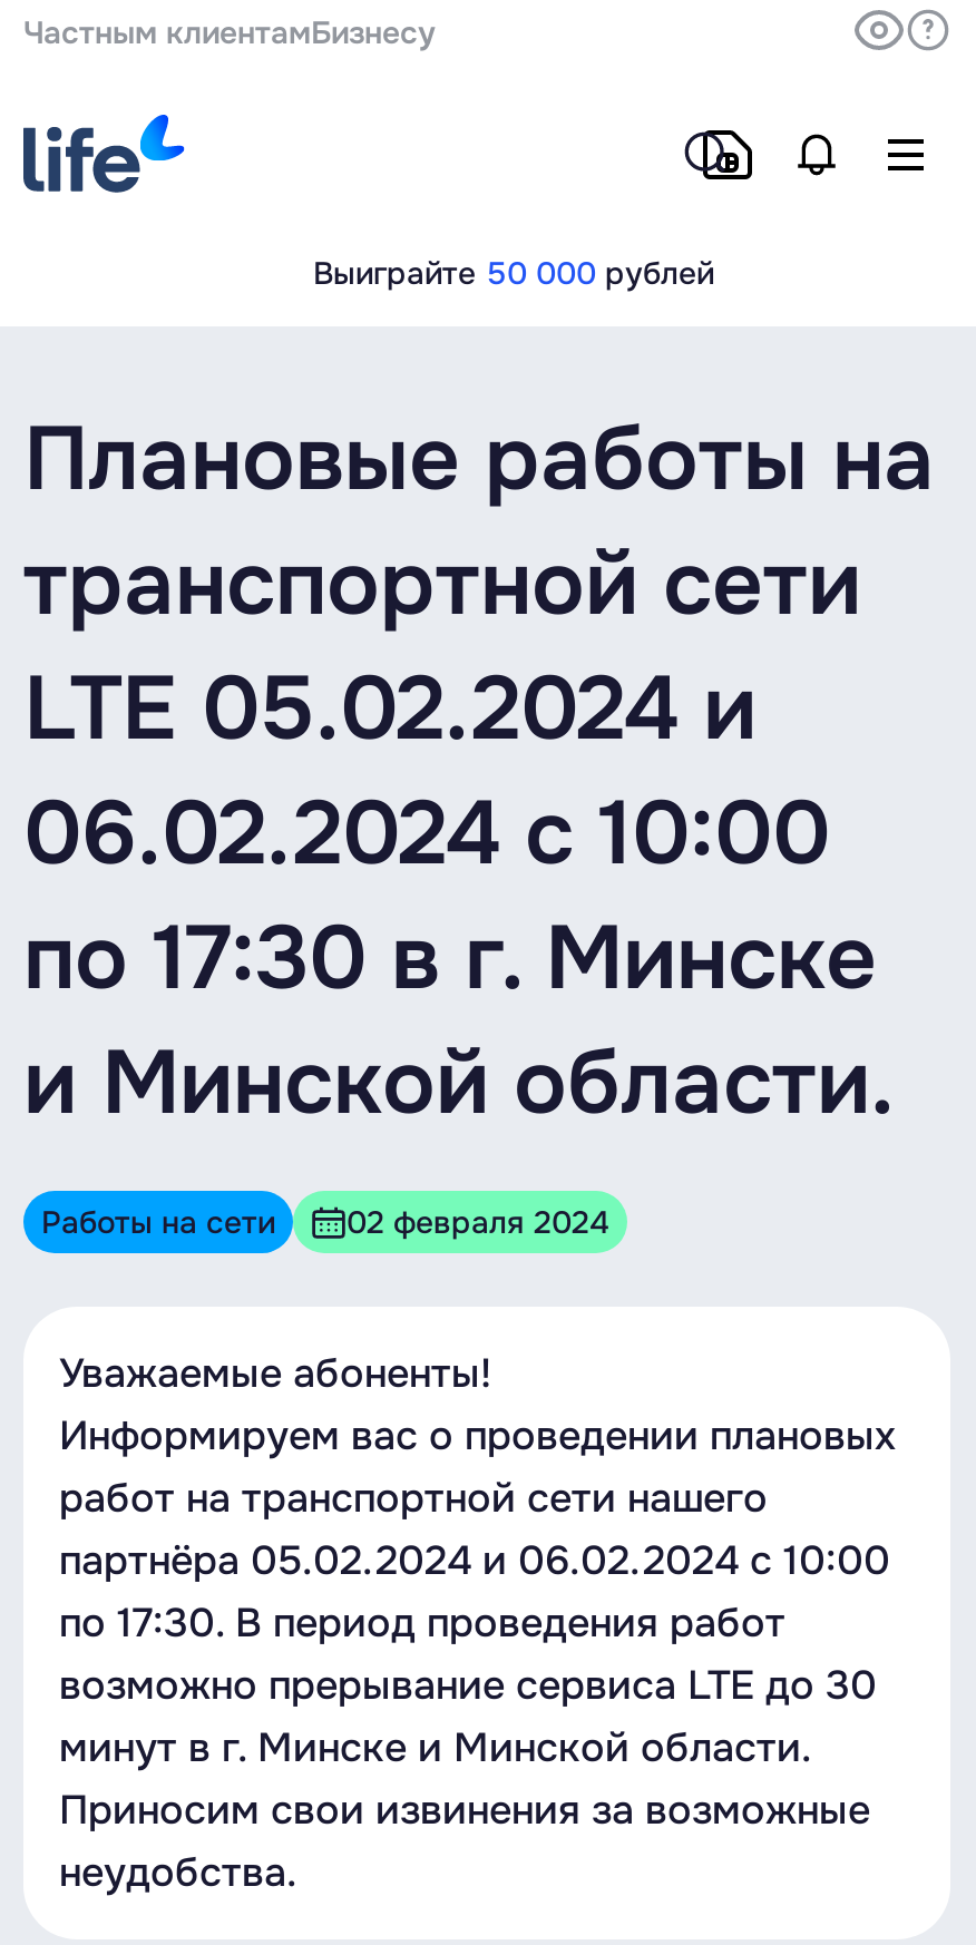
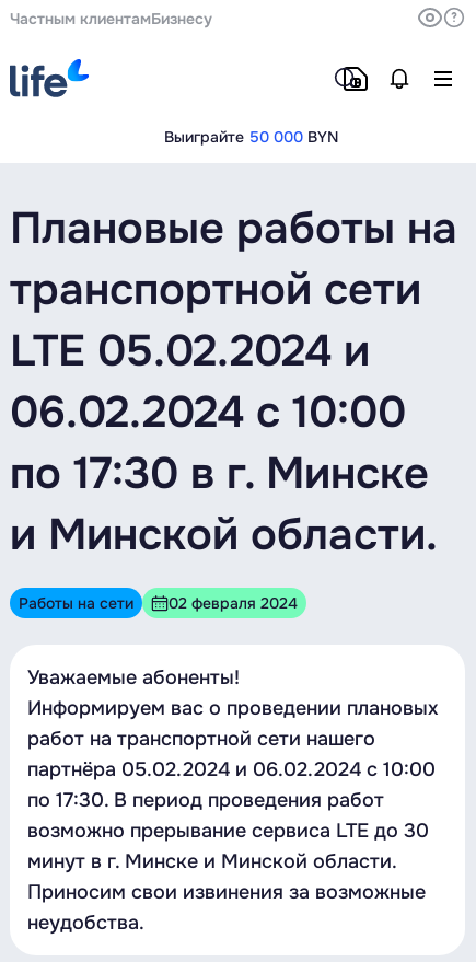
- Выиграйте 50 000 рублей
+ Выиграйте 50 000 BYN
